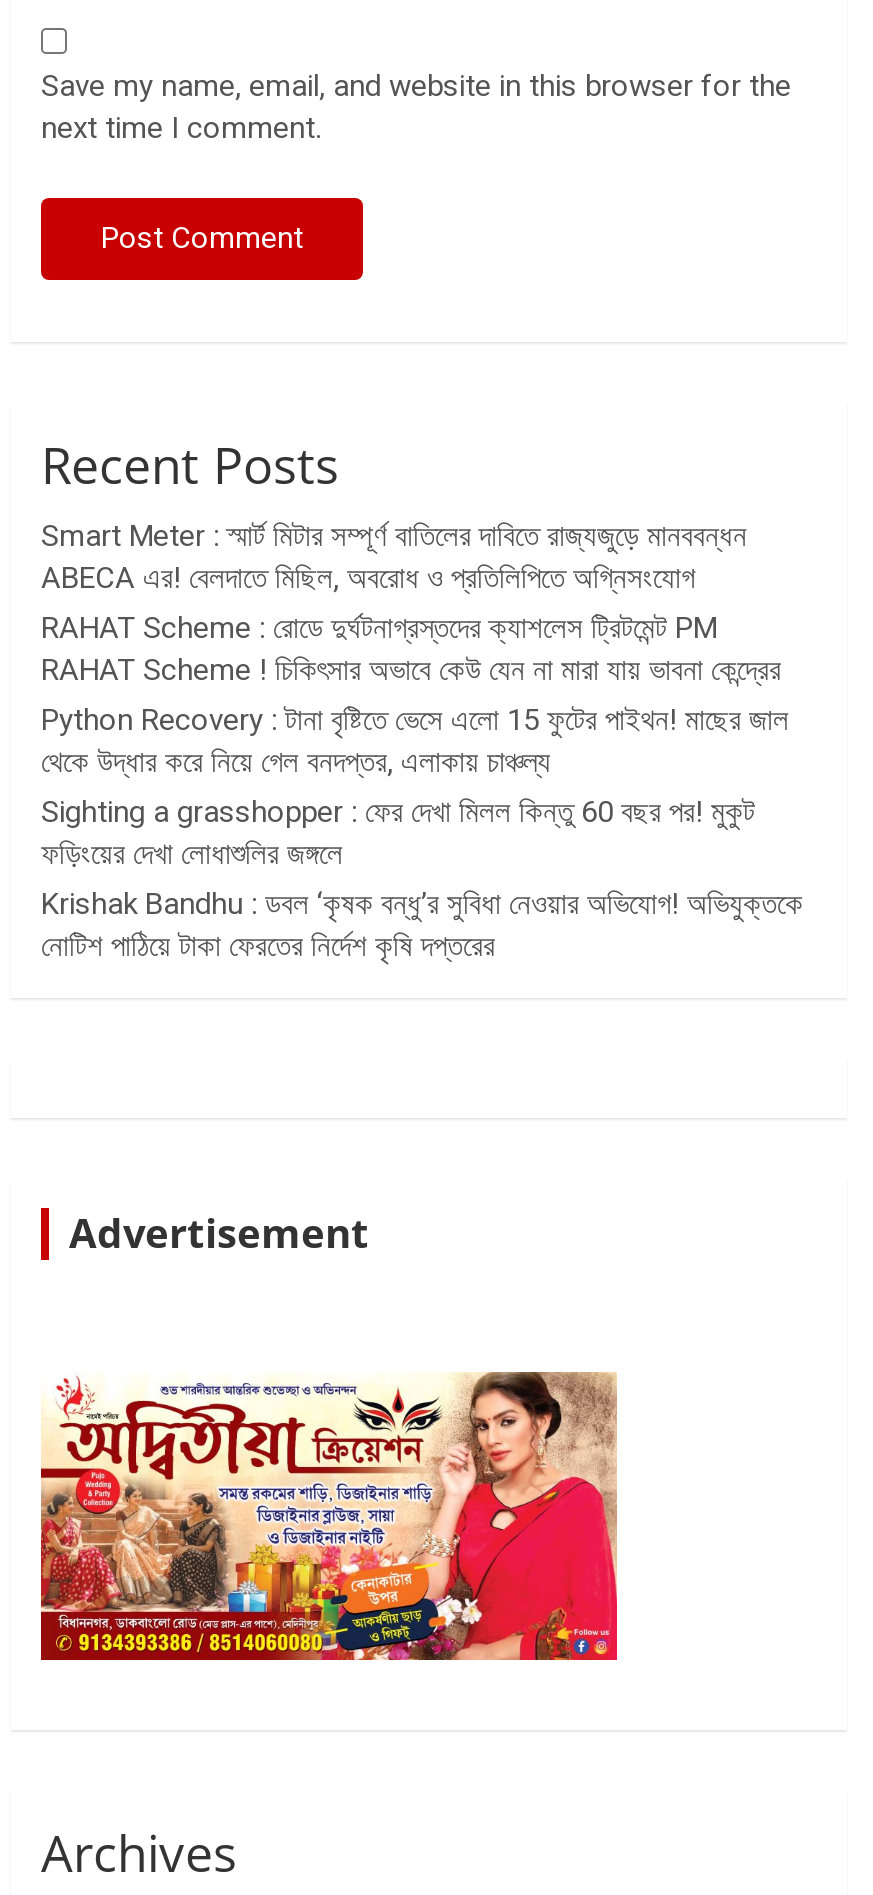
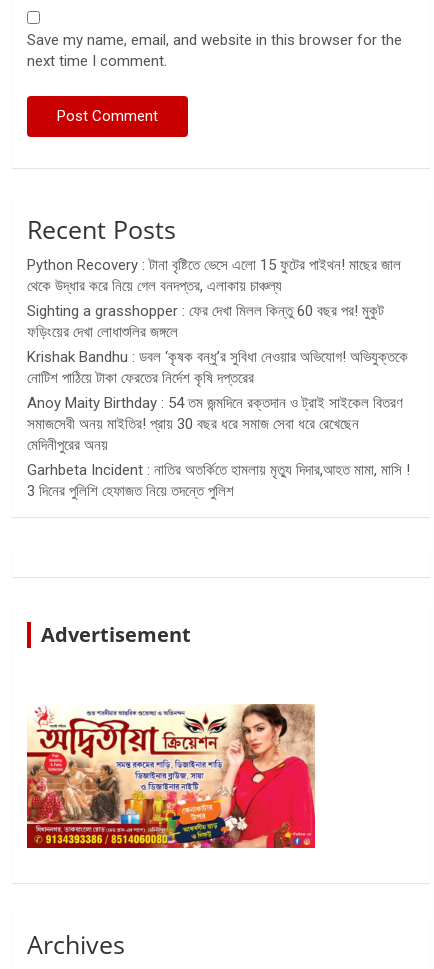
- Smart Meter : স্মার্ট মিটার সম্পূর্ণ বাতিলের দাবিতে রাজ্যজুড়ে মানববন্ধন
- ABECA এর! বেলদাতে মিছিল, অবরোধ ও প্রতিলিপিতে অগ্নিসংযোগ
- RAHAT Scheme : রোডে দুর্ঘটনাগ্রস্তদের ক্যাশলেস ট্রিটমেন্ট PM
- RAHAT Scheme ! চিকিৎসার অভাবে কেউ যেন না মারা যায় ভাবনা কেন্দ্রের

moved up: Python Recovery : টানা বৃষ্টিতে ভেসে এলো 15 ফুটের পাইথন! মাছের জাল | থেকে উদ্ধার করে নিয়ে গেল বনদপ্তর, এলাকায় চাঞ্চল্য | Sighting a grasshopper : ফের দেখা মিলল কিন্তু 60 বছর পর! মুকুট | ফড়িংয়ের দেখা লোধাশুলির জঙ্গলে | Krishak Bandhu : ডবল ‘কৃষক বন্ধু’র সুবিধা নেওয়ার অভিযোগ! অভিযুক্তকে | নোটিশ পাঠিয়ে টাকা ফেরতের নির্দেশ কৃষি দপ্তরের

+ Anoy Maity Birthday : 54 তম জন্মদিনে রক্তদান ও ট্রাই সাইকেল বিতরণ
+ সমাজসেবী অনয় মাইতির! প্রায় 30 বছর ধরে সমাজ সেবা ধরে রেখেছেন
+ মেদিনীপুরের অনয়
+ Garhbeta Incident : নাতির অতর্কিতে হামলায় মৃত্যু দিদার,আহত মামা, মাসি !
+ 3 দিনের পুলিশি হেফাজত নিয়ে তদন্তে পুলিশ
